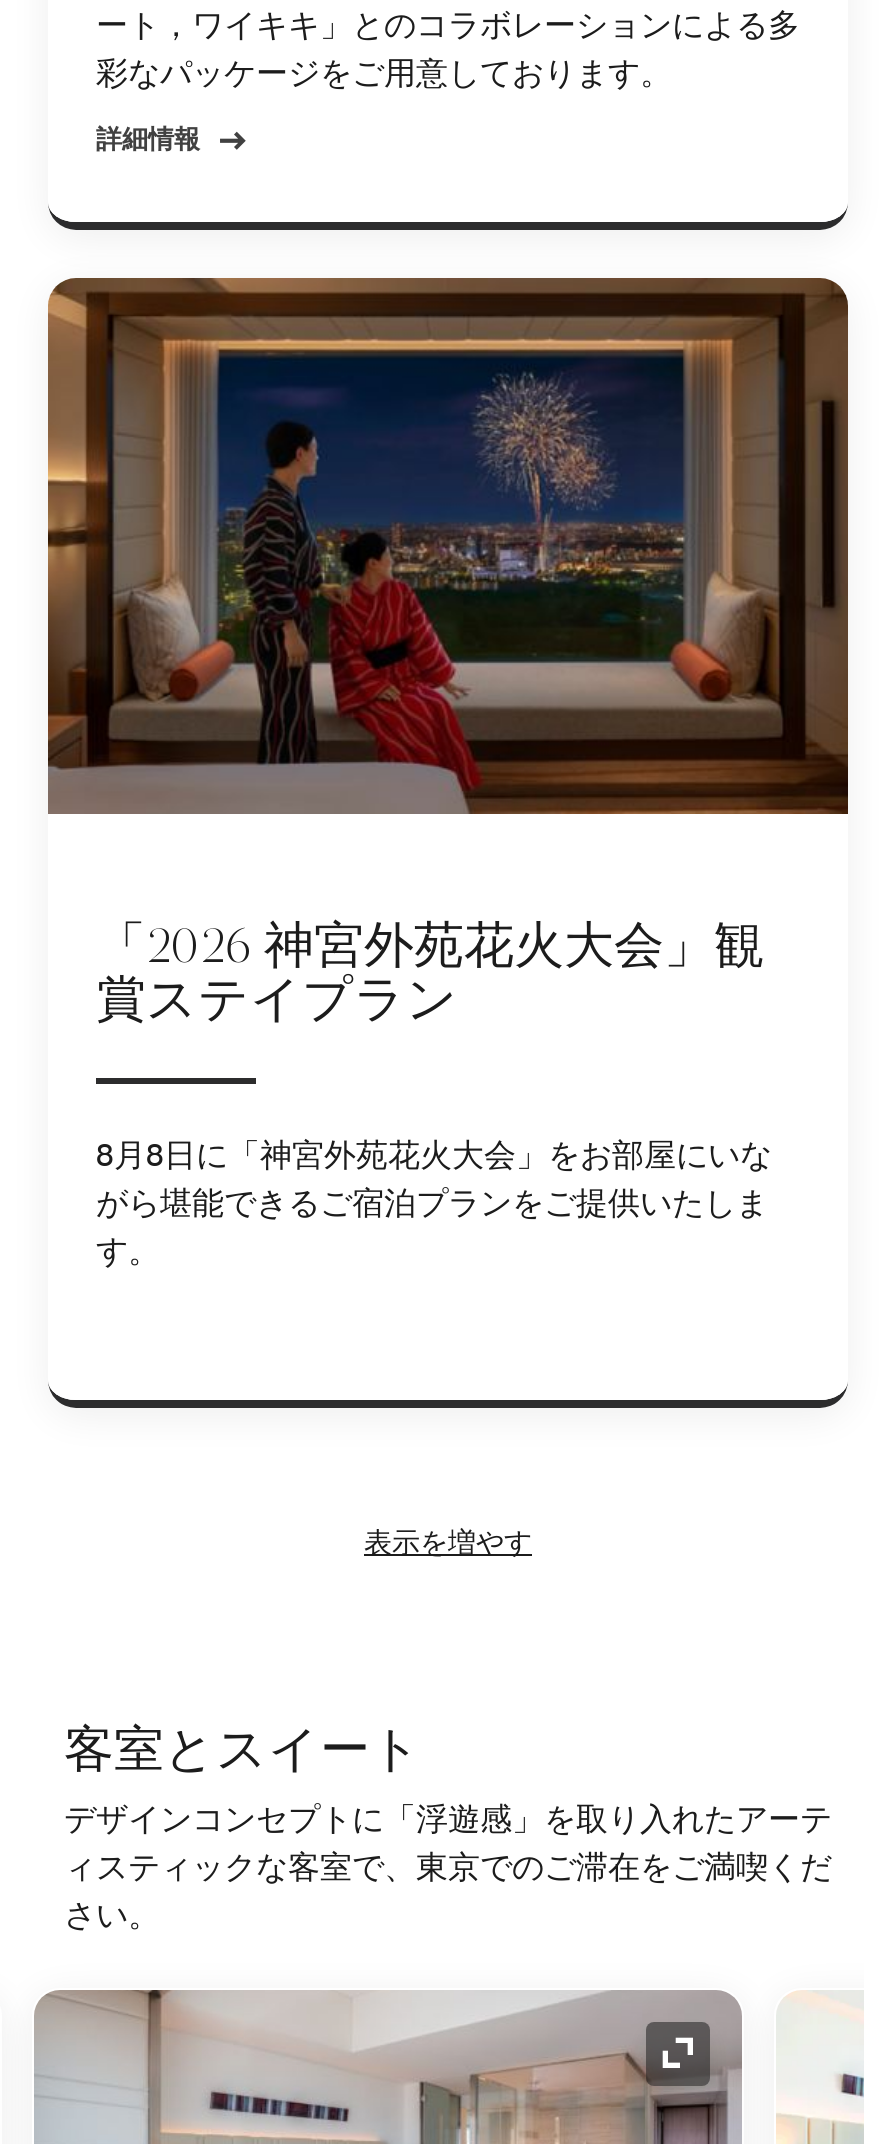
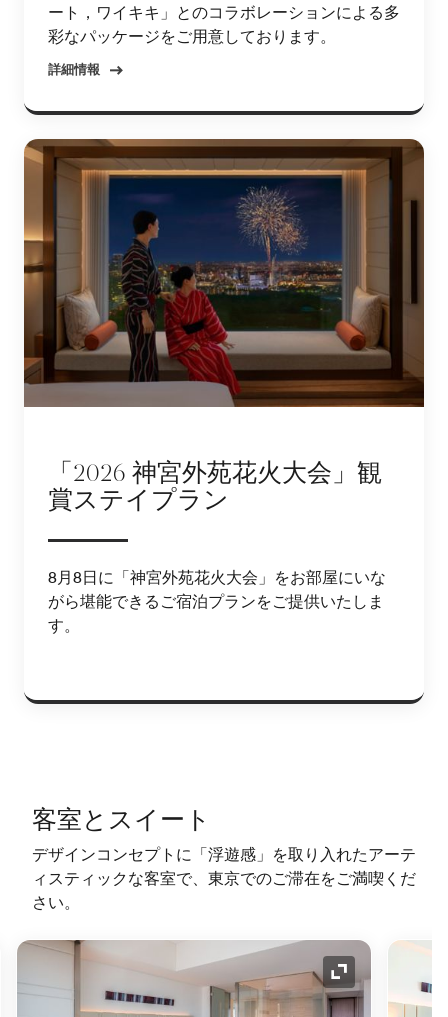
- 表示を増やす
